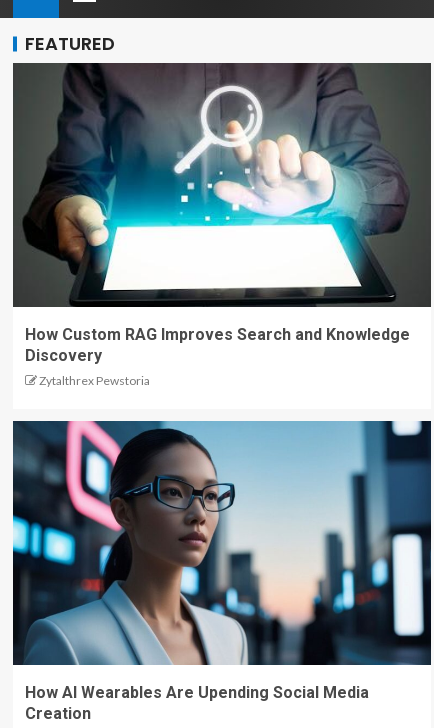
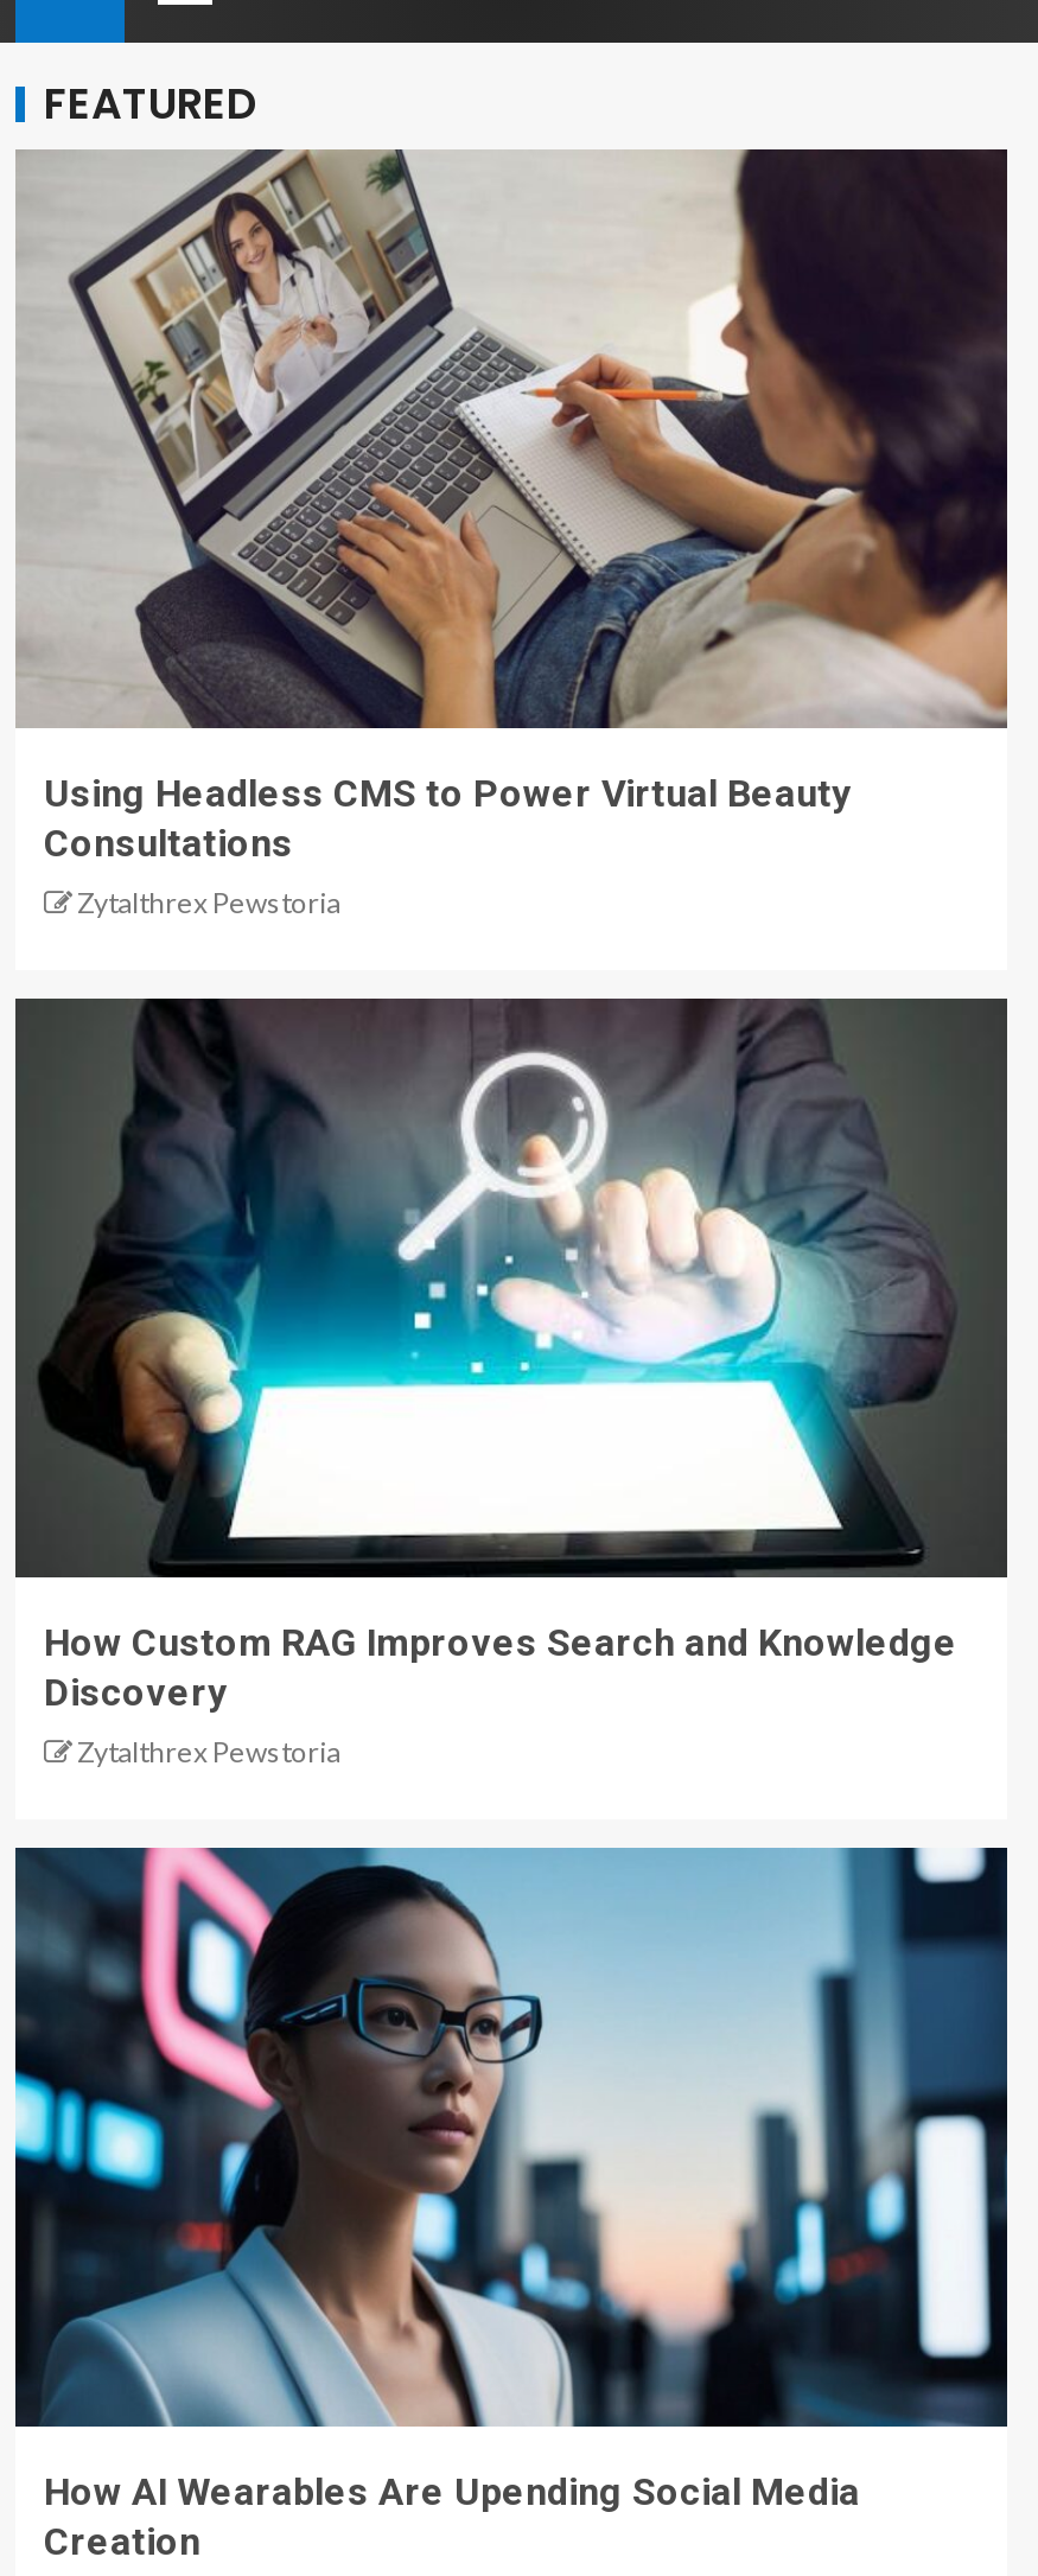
+ [image]
+ Using Headless CMS to Power Virtual Beauty
+ Consultations
+ Zytalthrex Pewstoria
